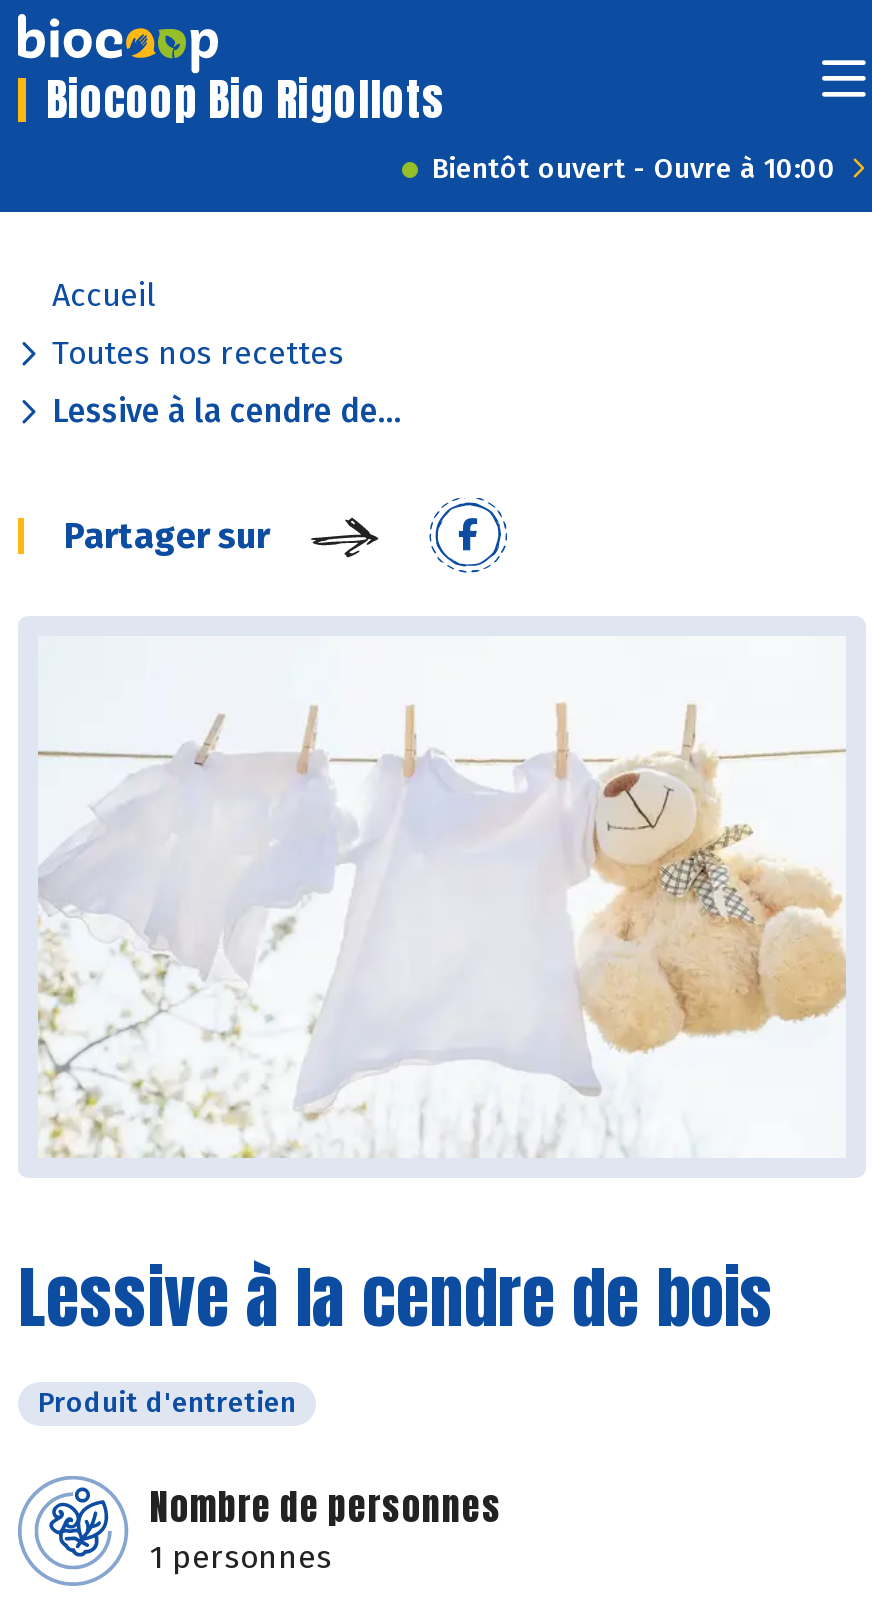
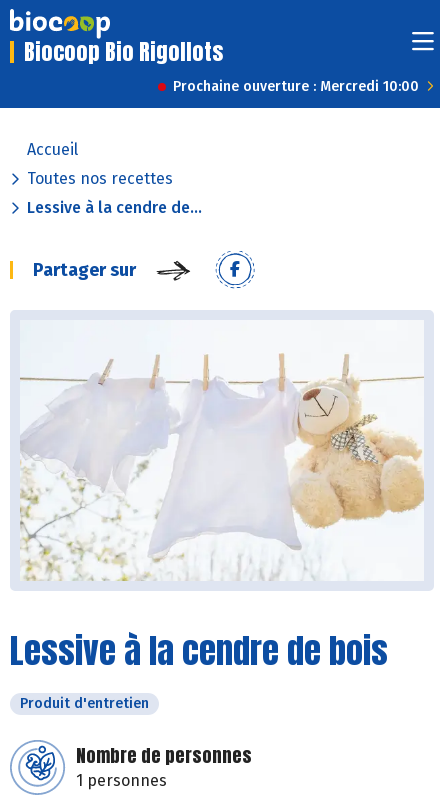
- Bientôt ouvert - Ouvre à 10:00
+ Prochaine ouverture : Mercredi 10:00
